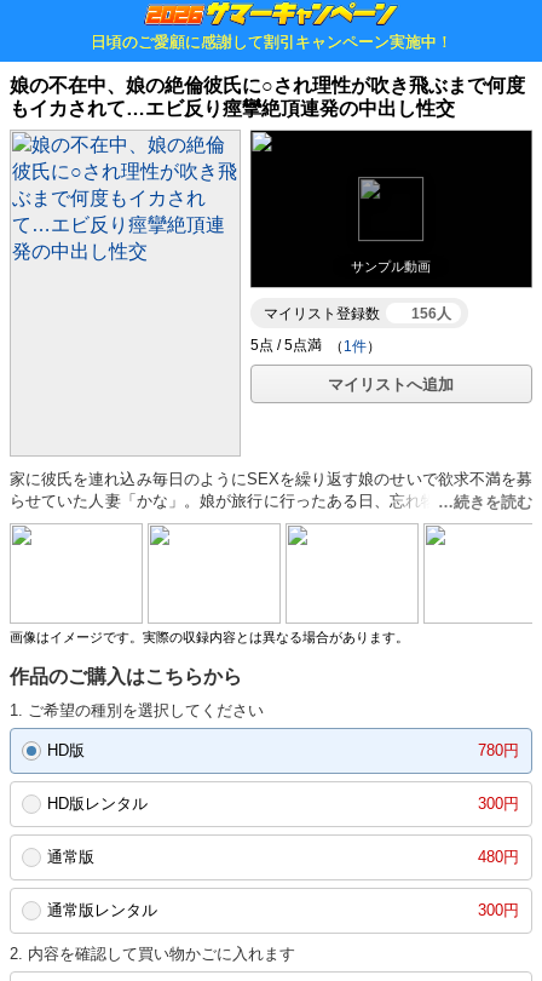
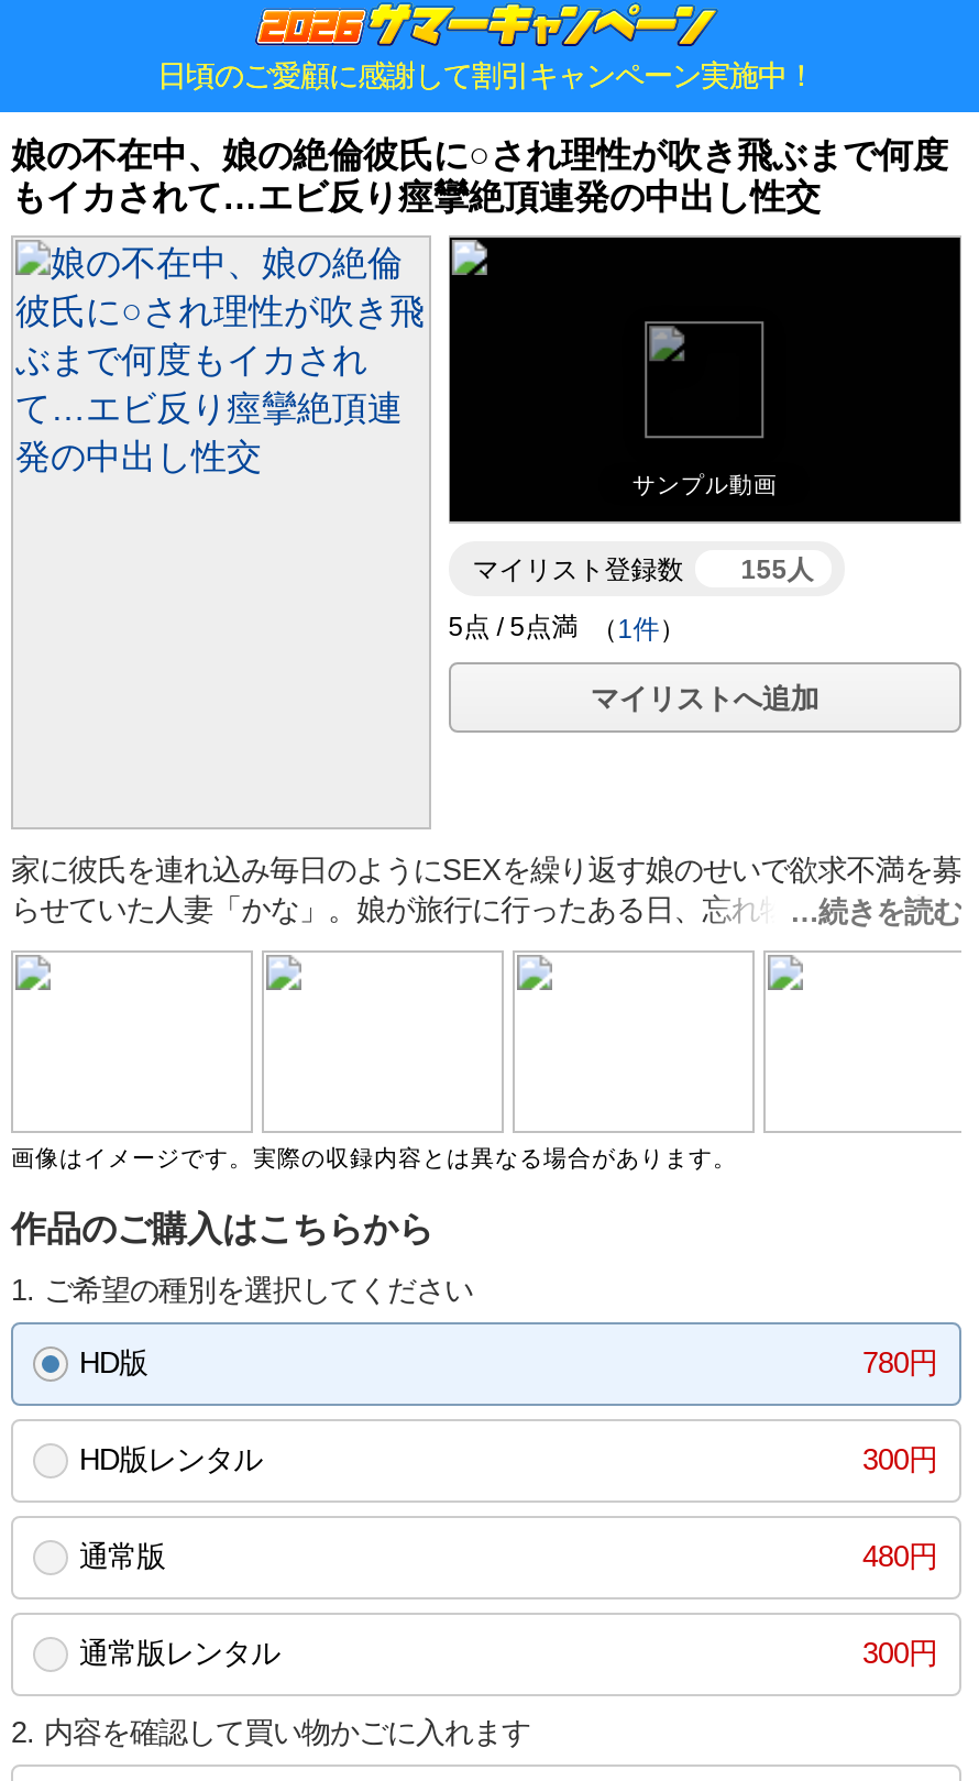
- マイリスト登録数 156人
+ マイリスト登録数 155人
